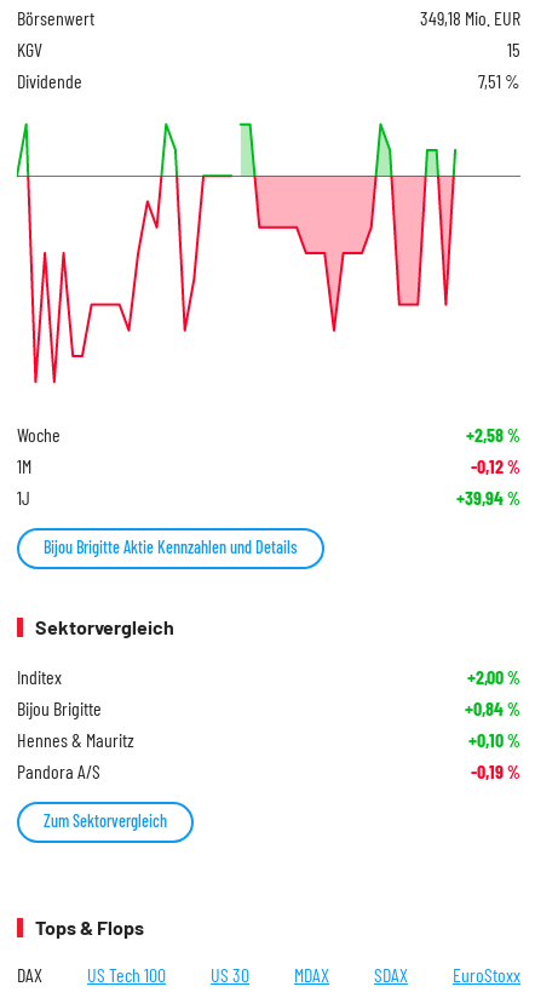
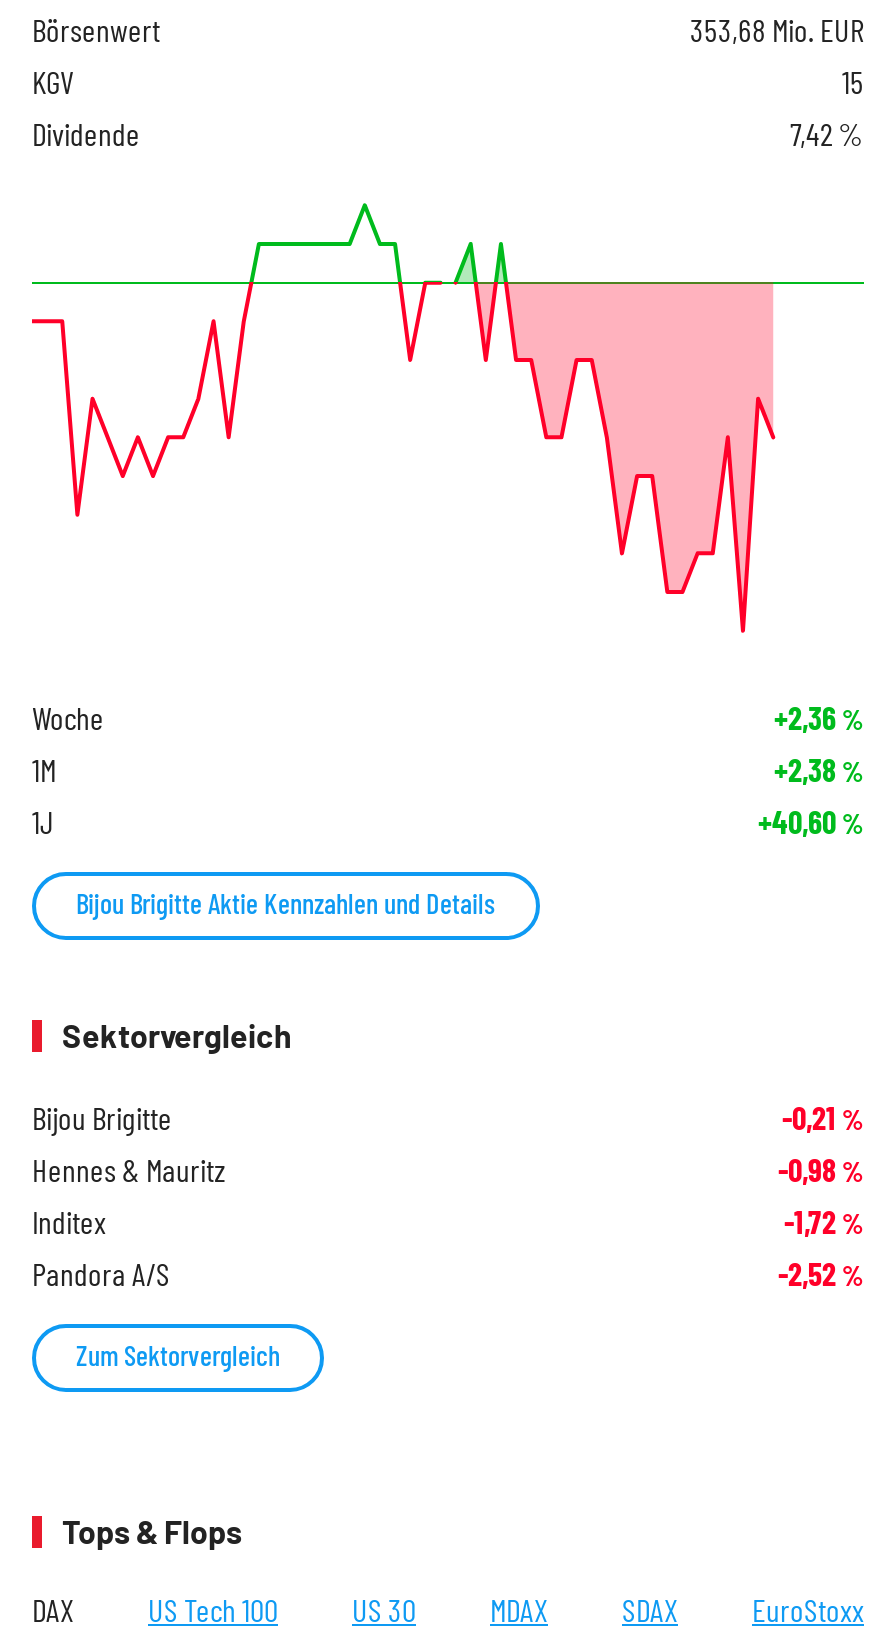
- 349,18 Mio. EUR
+ 353,68 Mio. EUR

- 7,51 %
+ 7,42 %

- [image]
- +2,58%
+ [image]
+ +2,36%

- -0,12%
+ +2,38%

- +39,94%
+ +40,60%

+ -0,21%
+ -0,98%

moved down: Inditex

- +2,00%
- +0,84%
- +0,10%
+ -1,72%

moved up: Bijou Brigitte

moved up: Hennes & Mauritz

- -0,19%
+ -2,52%
